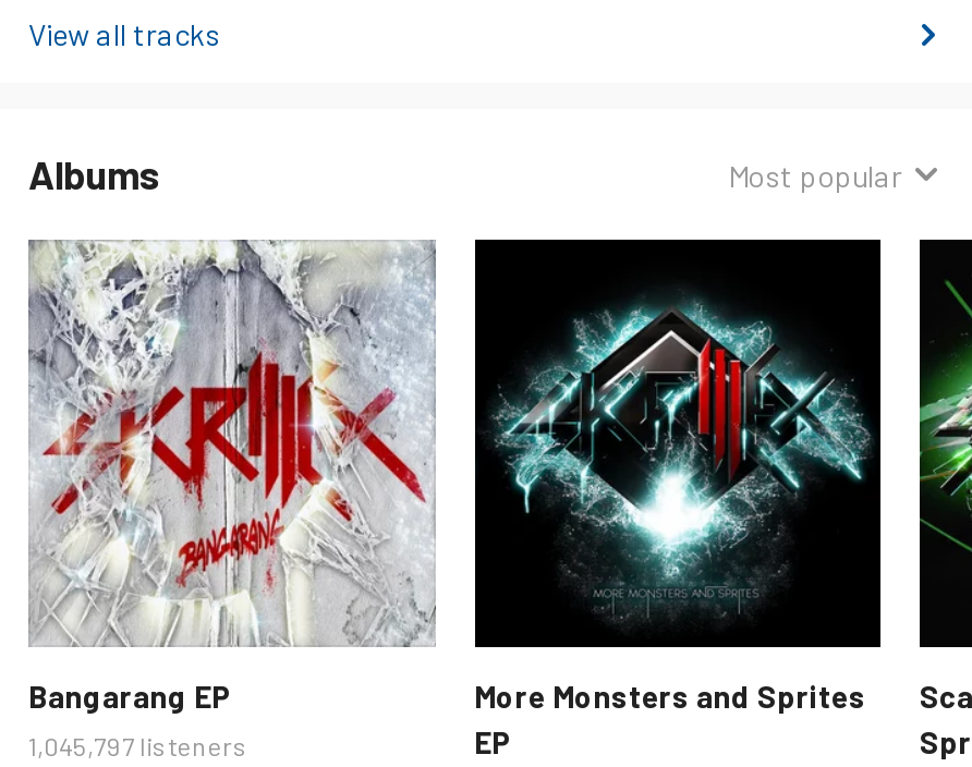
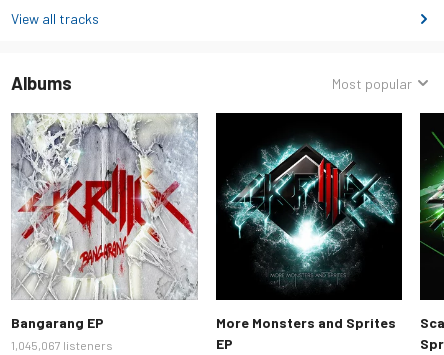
- 1,045,797 listeners
+ 1,045,067 listeners
